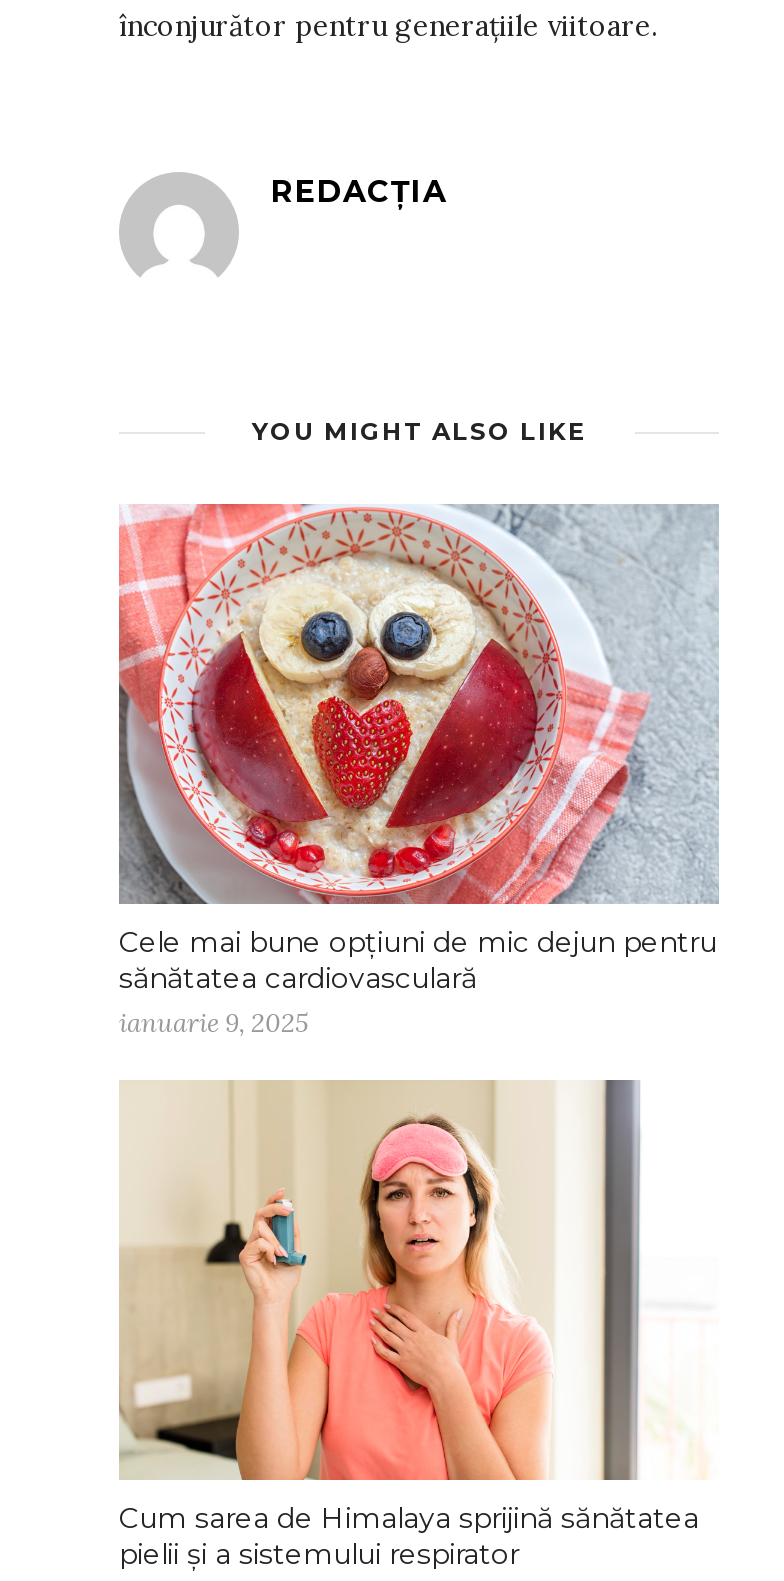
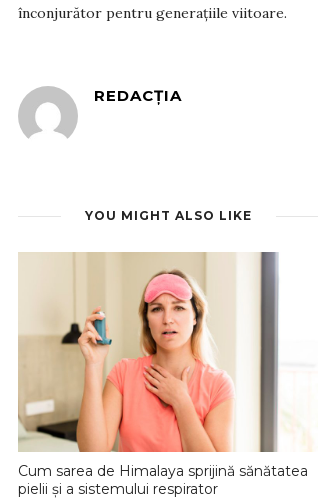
- [image]
- Cele mai bune opțiuni de mic dejun pentru
- sănătatea cardiovasculară
- ianuarie 9, 2025
